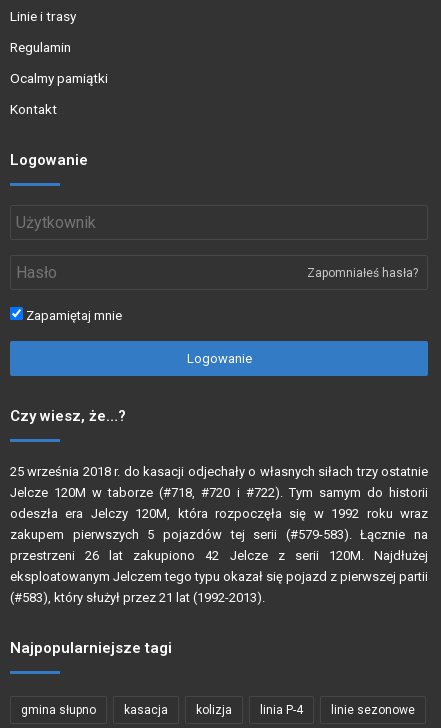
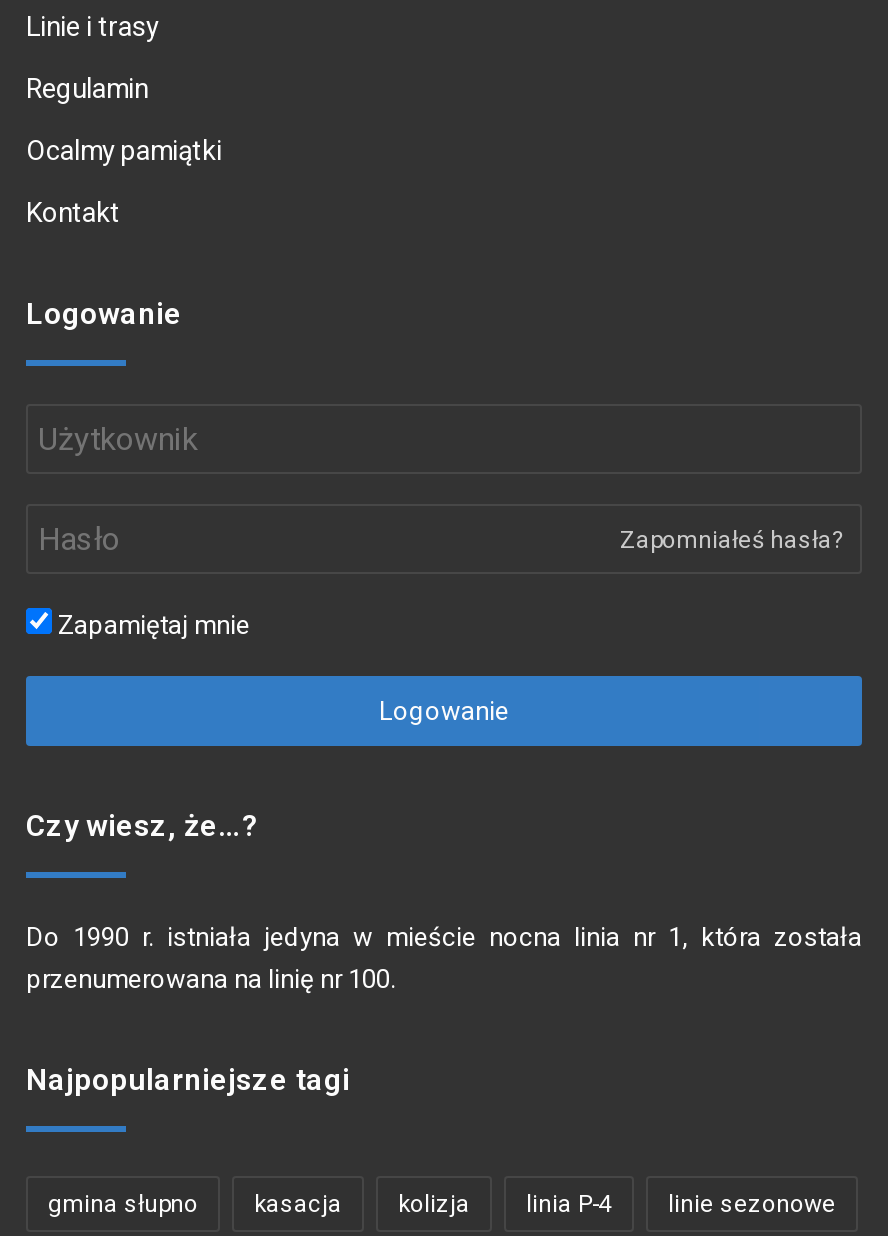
- 25 września 2018 r. do kasacji odjechały o własnych siłach trzy ostatnie
- Jelcze 120M w taborze (#718, #720 i #722). Tym samym do historii
- odeszła era Jelczy 120M, która rozpoczęła się w 1992 roku wraz
- zakupem pierwszych 5 pojazdów tej serii (#579-583). Łącznie na
- przestrzeni 26 lat zakupiono 42 Jelcze z serii 120M. Najdłużej
- eksploatowanym Jelczem tego typu okazał się pojazd z pierwszej partii
- (#583), który służył przez 21 lat (1992-2013).
+ Do 1990 r. istniała jedyna w mieście nocna linia nr 1, która została
+ przenumerowana na linię nr 100.
